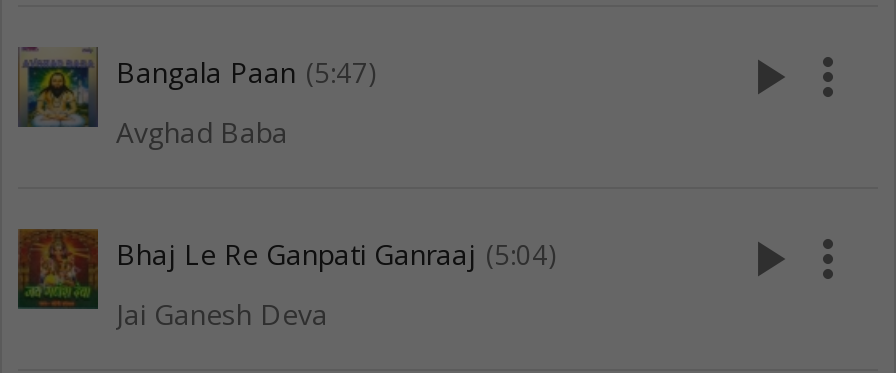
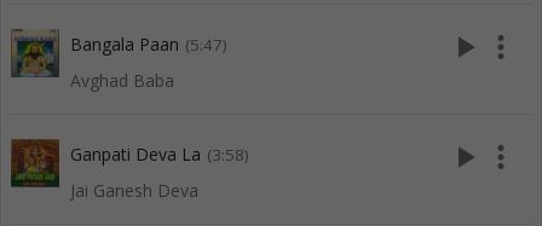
- Bhaj Le Re Ganpati Ganraaj (5:04)
+ Ganpati Deva La (3:58)
